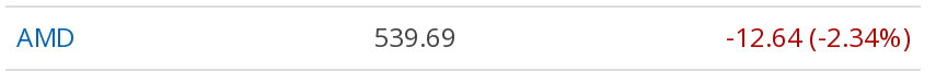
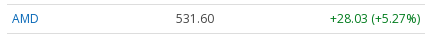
- 539.69
+ 531.60

- -12.64 (-2.34%)
+ +28.03 (+5.27%)
